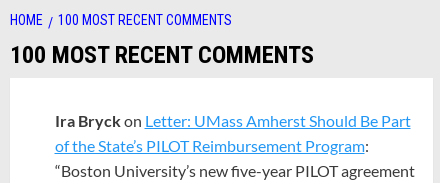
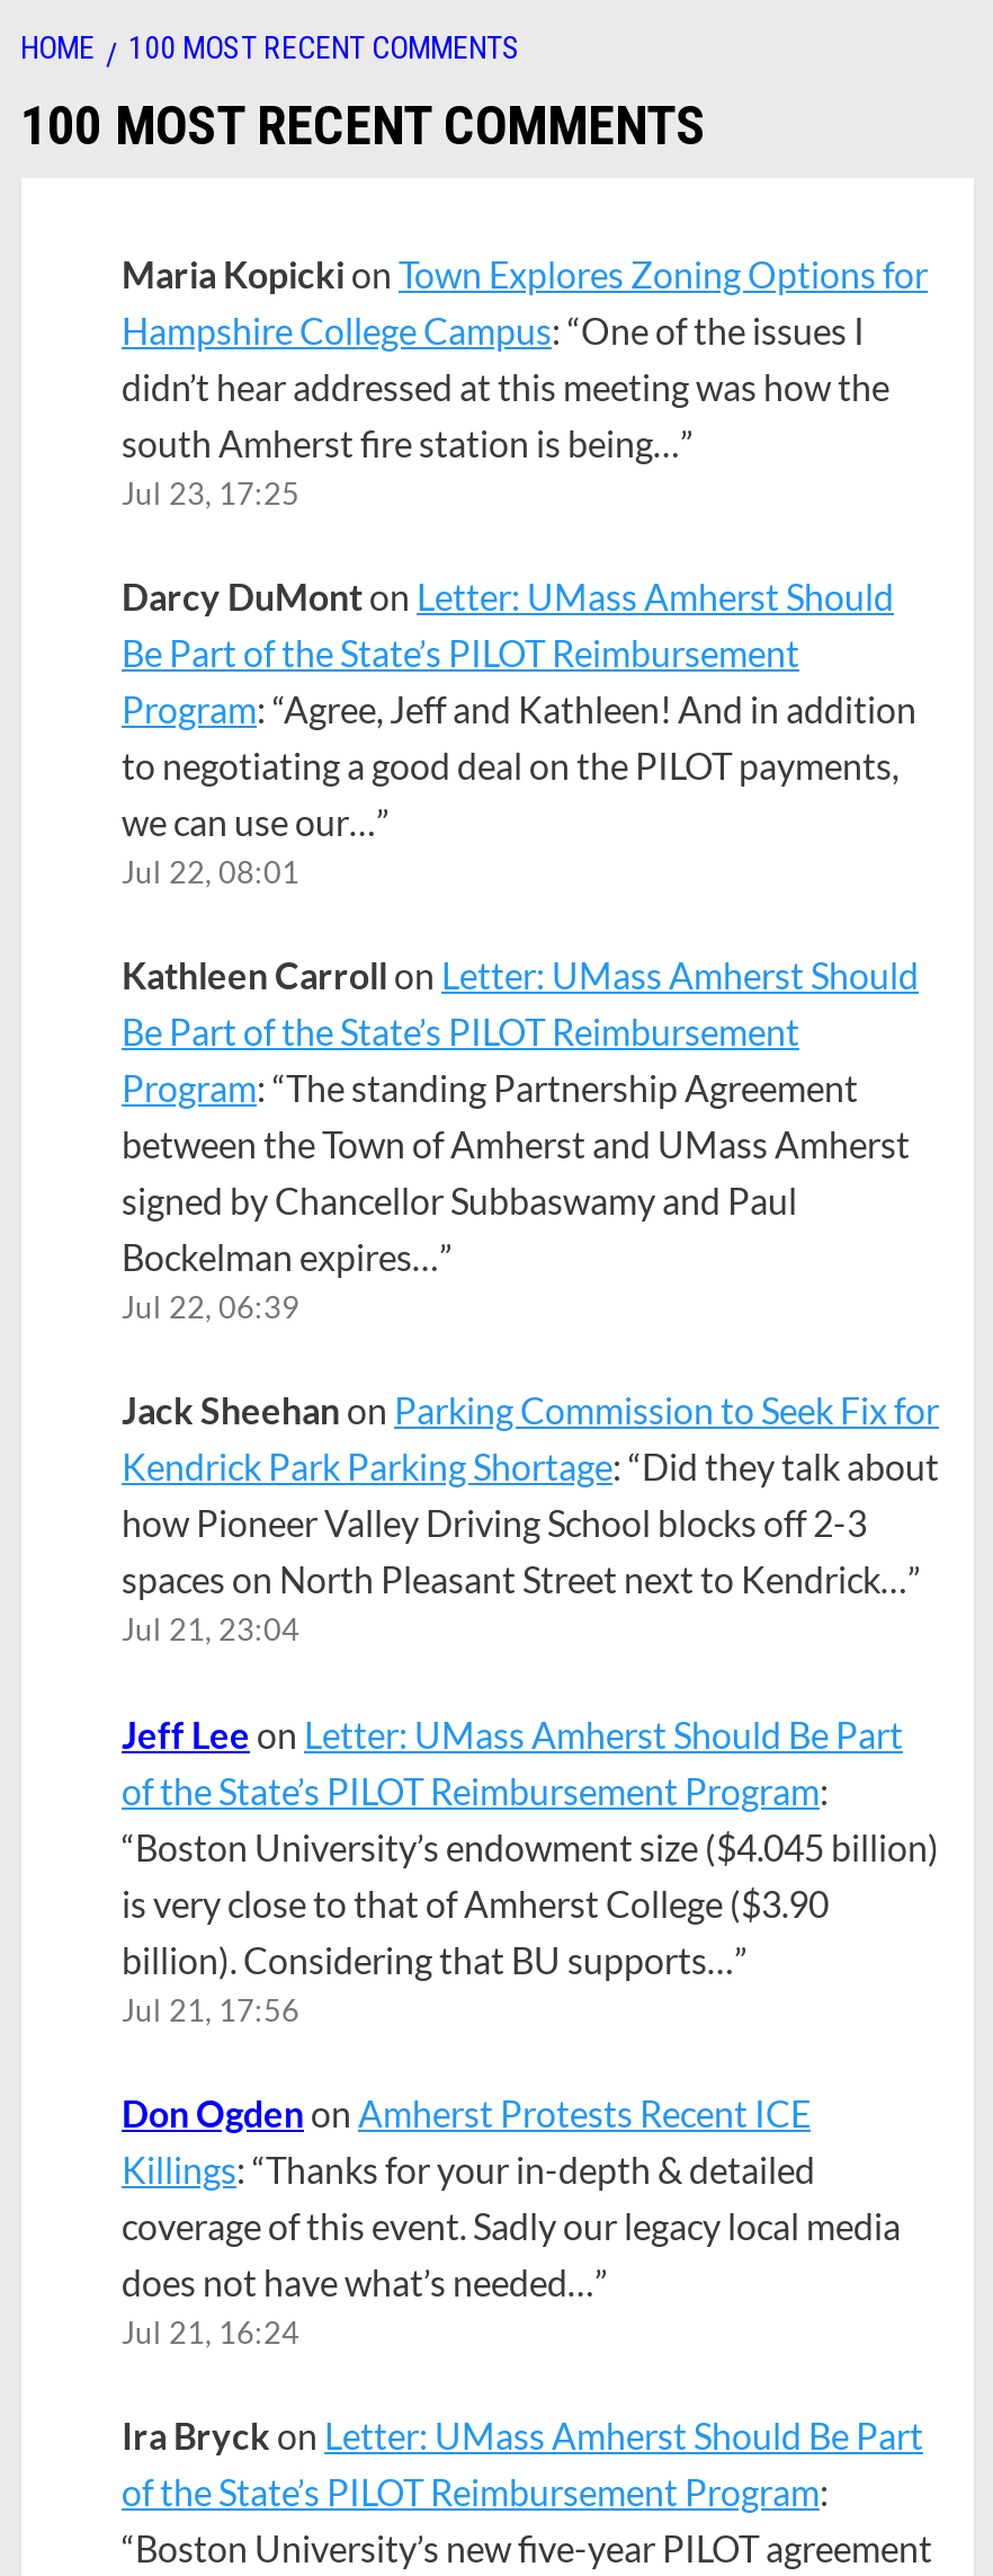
+ Maria Kopicki on Town Explores Zoning Options for
+ Hampshire College Campus: “One of the issues I
+ didn’t hear addressed at this meeting was how the
+ south Amherst fire station is being…”
+ Jul 23, 17:25
+ Darcy DuMont on Letter: UMass Amherst Should
+ Be Part of the State’s PILOT Reimbursement
+ Program: “Agree, Jeff and Kathleen! And in addition
+ to negotiating a good deal on the PILOT payments,
+ we can use our…”
+ Jul 22, 08:01
+ Kathleen Carroll on Letter: UMass Amherst Should
+ Be Part of the State’s PILOT Reimbursement
+ Program: “The standing Partnership Agreement
+ between the Town of Amherst and UMass Amherst
+ signed by Chancellor Subbaswamy and Paul
+ Bockelman expires…”
+ Jul 22, 06:39
+ Jack Sheehan on Parking Commission to Seek Fix for
+ Kendrick Park Parking Shortage: “Did they talk about
+ how Pioneer Valley Driving School blocks off 2-3
+ spaces on North Pleasant Street next to Kendrick…”
+ Jul 21, 23:04
+ Jeff Lee on Letter: UMass Amherst Should Be Part
+ of the State’s PILOT Reimbursement Program:
+ “Boston University’s endowment size ($4.045 billion)
+ is very close to that of Amherst College ($3.90
+ billion). Considering that BU supports…”
+ Jul 21, 17:56
+ Don Ogden on Amherst Protests Recent ICE
+ Killings: “Thanks for your in-depth & detailed
+ coverage of this event. Sadly our legacy local media
+ does not have what’s needed…”
+ Jul 21, 16:24
